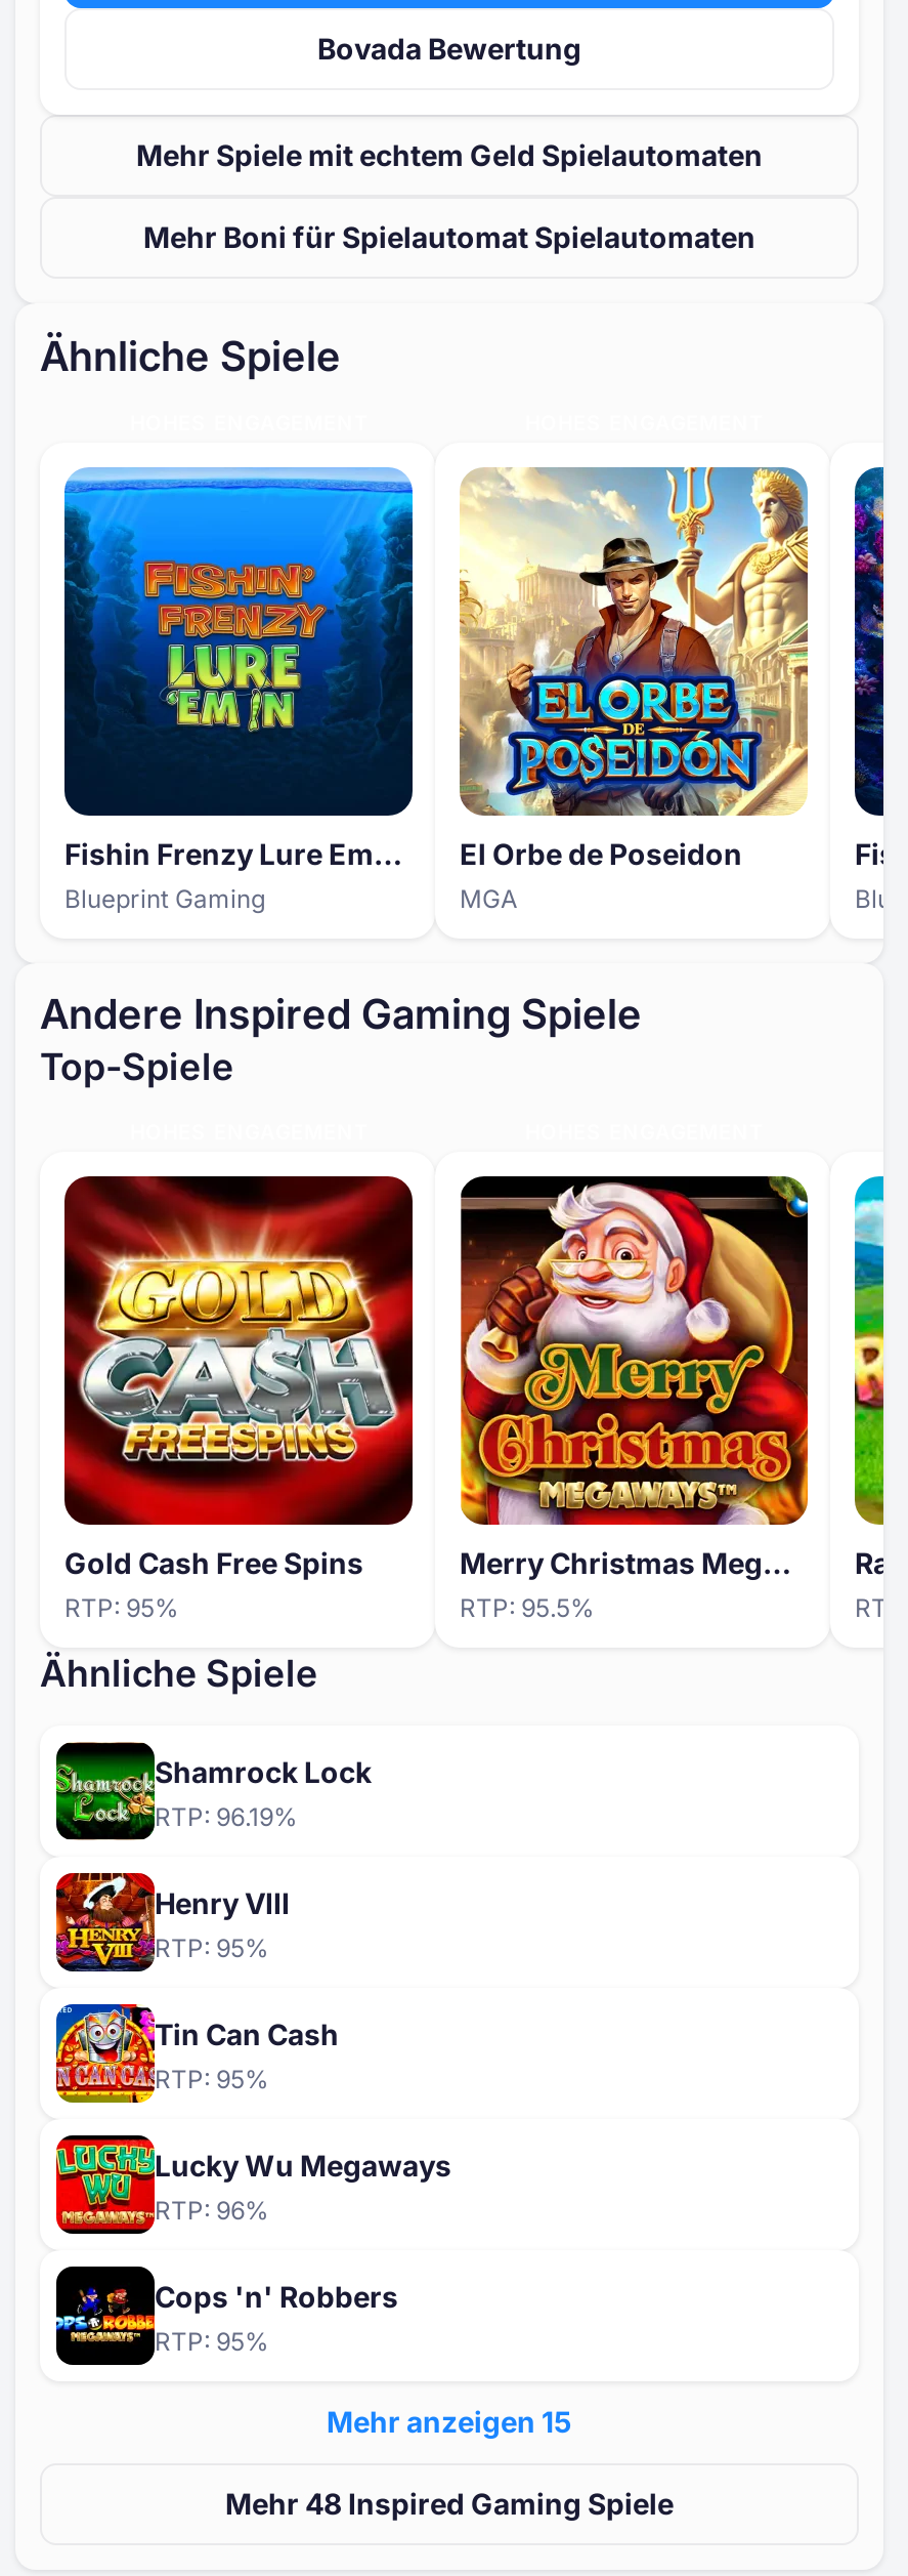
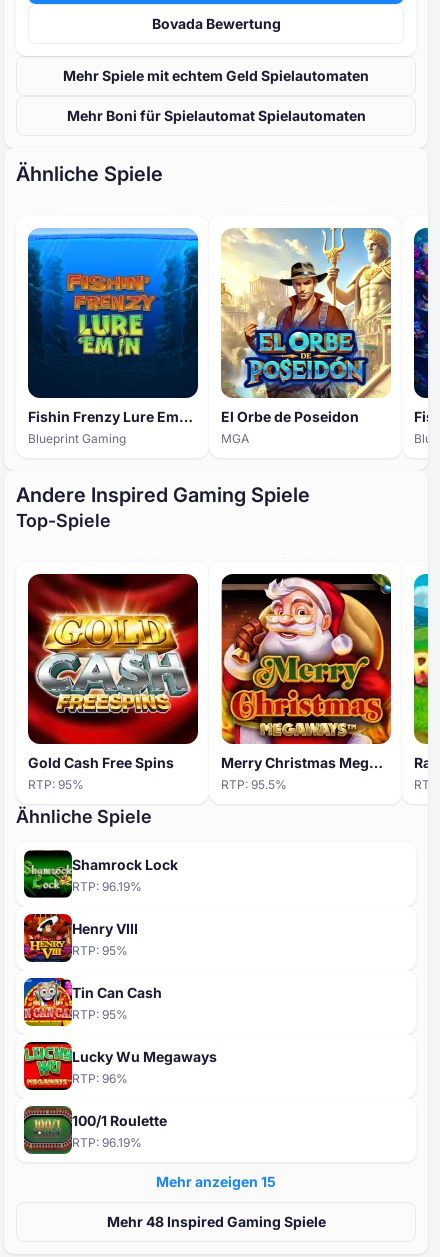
- [image]
- Cops 'n' Robbers
- RTP: 95%
+ [image]
+ 100/1 Roulette
+ RTP: 96.19%
